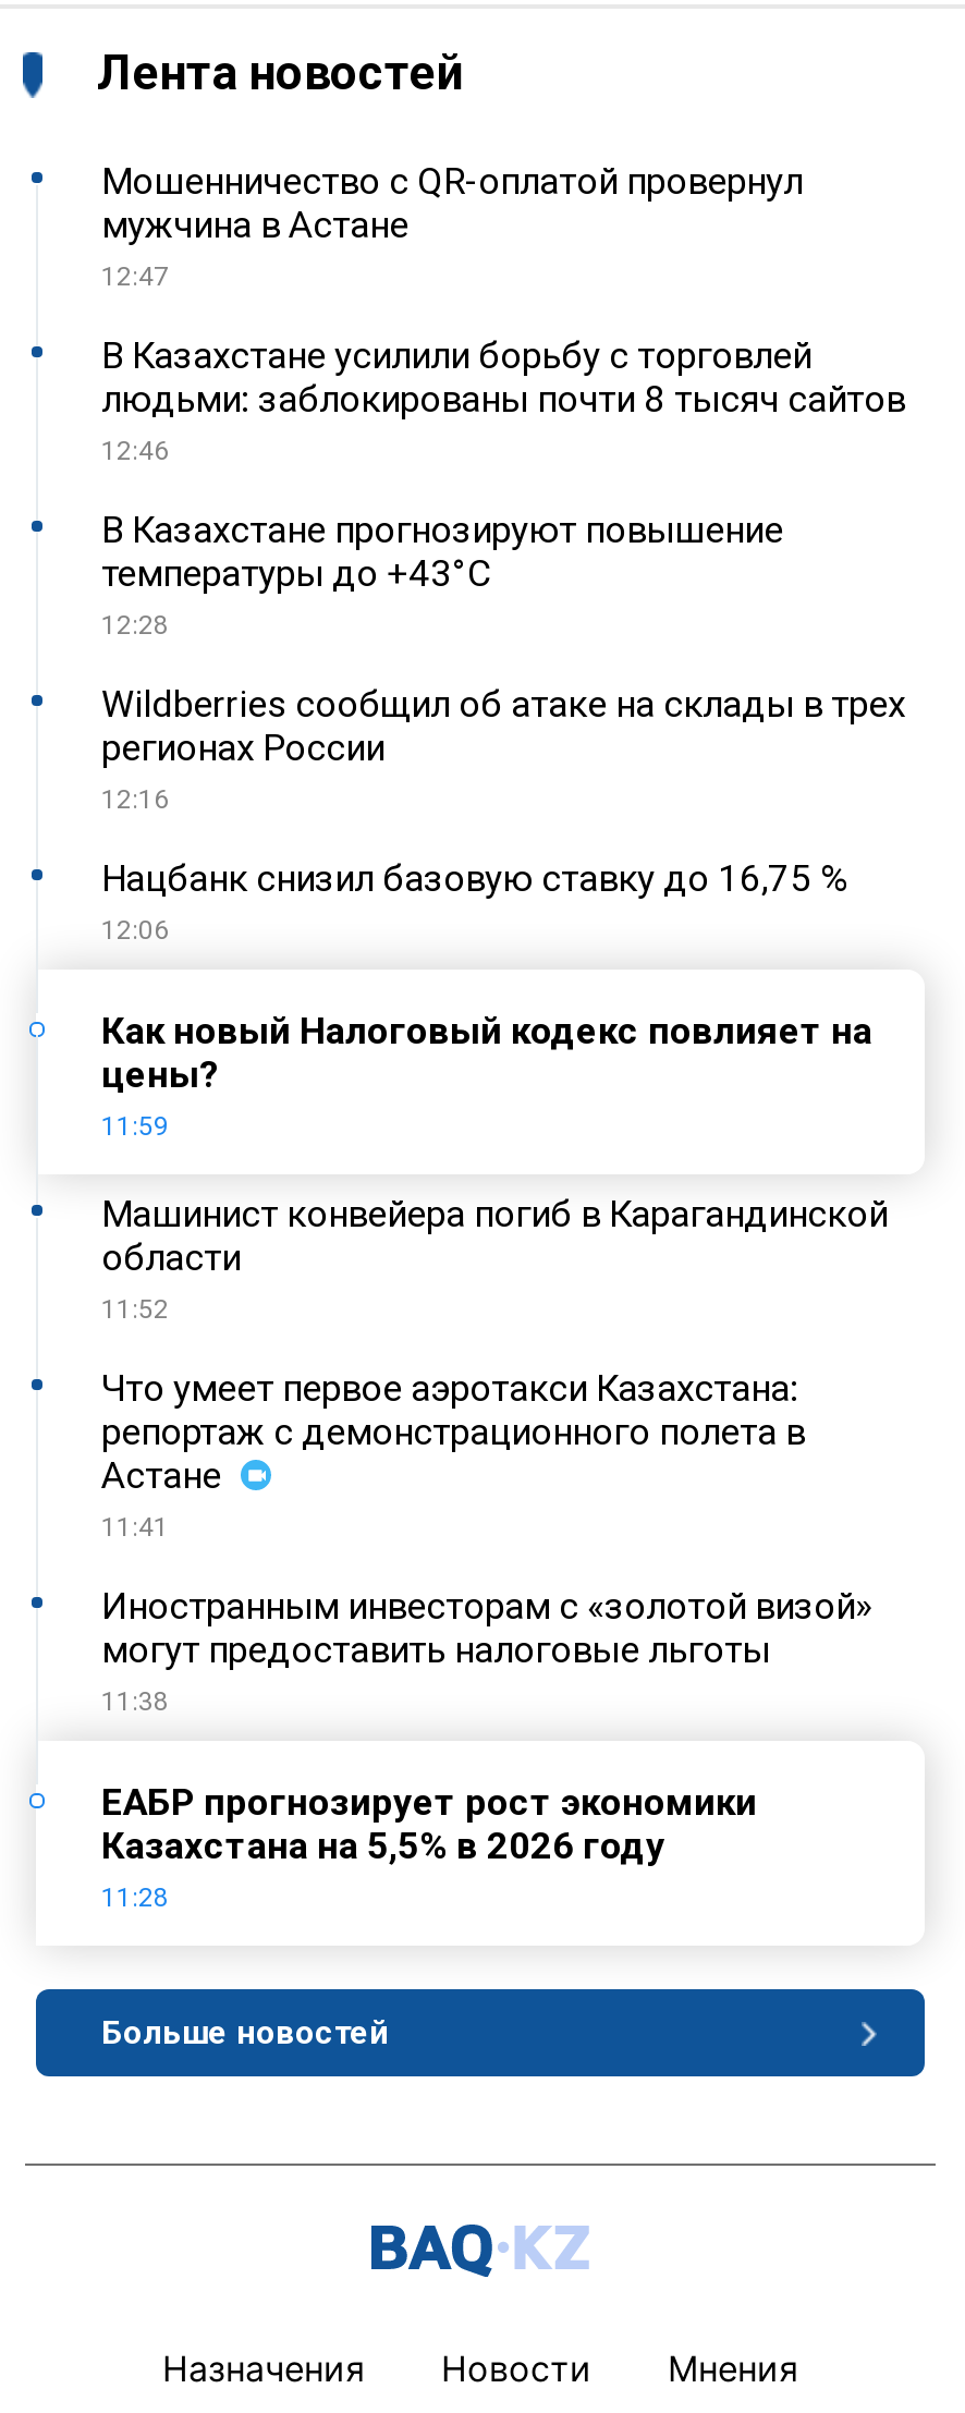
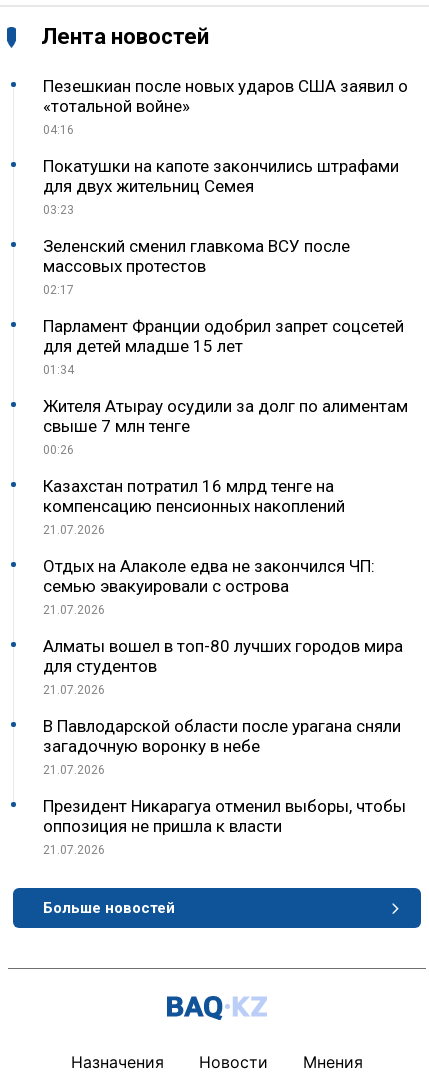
- Мошенничество с QR-оплатой провернул
- мужчина в Астане
- 12:47
+ Пезешкиан после новых ударов США заявил о
+ «тотальной войне»
+ 04:16

- В Казахстане усилили борьбу с торговлей
- людьми: заблокированы почти 8 тысяч сайтов
- 12:46
+ Покатушки на капоте закончились штрафами
+ для двух жительниц Семея
+ 03:23

- В Казахстане прогнозируют повышение
- температуры до +43°C
- 12:28
+ Зеленский сменил главкома ВСУ после
+ массовых протестов
+ 02:17

- Wildberries сообщил об атаке на склады в трех
- регионах России
- 12:16
+ Парламент Франции одобрил запрет соцсетей
+ для детей младше 15 лет
+ 01:34

- Нацбанк снизил базовую ставку до 16,75 %
- 12:06
+ Жителя Атырау осудили за долг по алиментам
+ свыше 7 млн тенге
+ 00:26

- Как новый Налоговый кодекс повлияет на
- цены?
- 11:59
+ Казахстан потратил 16 млрд тенге на
+ компенсацию пенсионных накоплений
+ 21.07.2026

- Машинист конвейера погиб в Карагандинской
- области
- 11:52
+ Отдых на Алаколе едва не закончился ЧП:
+ семью эвакуировали с острова
+ 21.07.2026

- Что умеет первое аэротакси Казахстана:
- репортаж с демонстрационного полета в
- Астане
- 11:41
+ Алматы вошел в топ-80 лучших городов мира
+ для студентов
+ 21.07.2026

- Иностранным инвесторам с «золотой визой»
- могут предоставить налоговые льготы
- 11:38
+ В Павлодарской области после урагана сняли
+ загадочную воронку в небе
+ 21.07.2026

- ЕАБР прогнозирует рост экономики
- Казахстана на 5,5% в 2026 году
- 11:28
+ Президент Никарагуа отменил выборы, чтобы
+ оппозиция не пришла к власти
+ 21.07.2026
